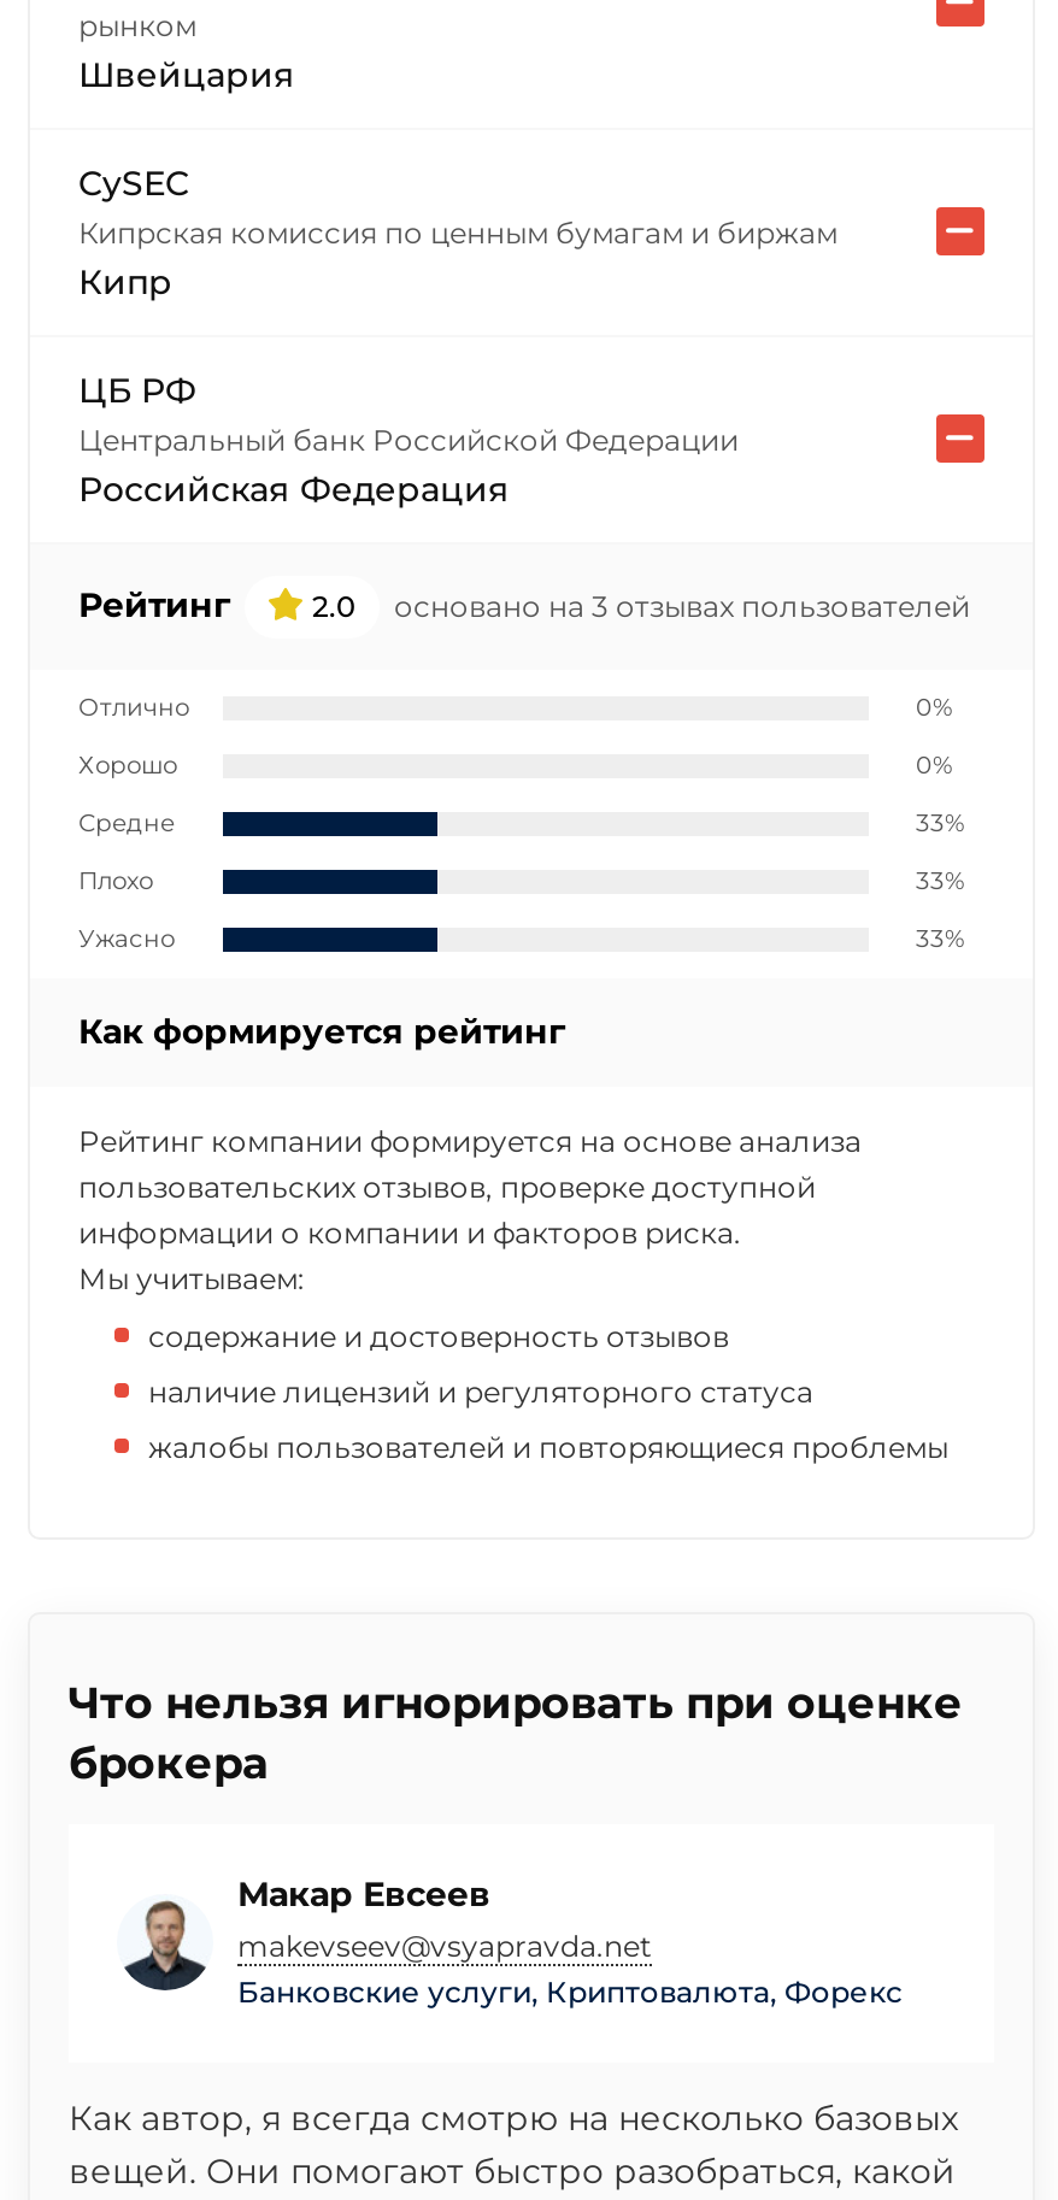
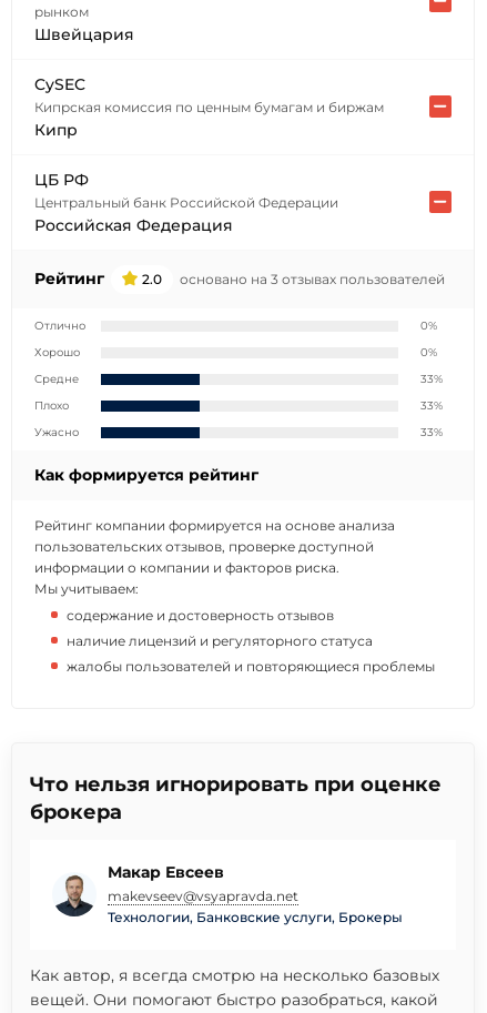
- Банковские услуги, Криптовалюта, Форекс
+ Технологии, Банковские услуги, Брокеры
